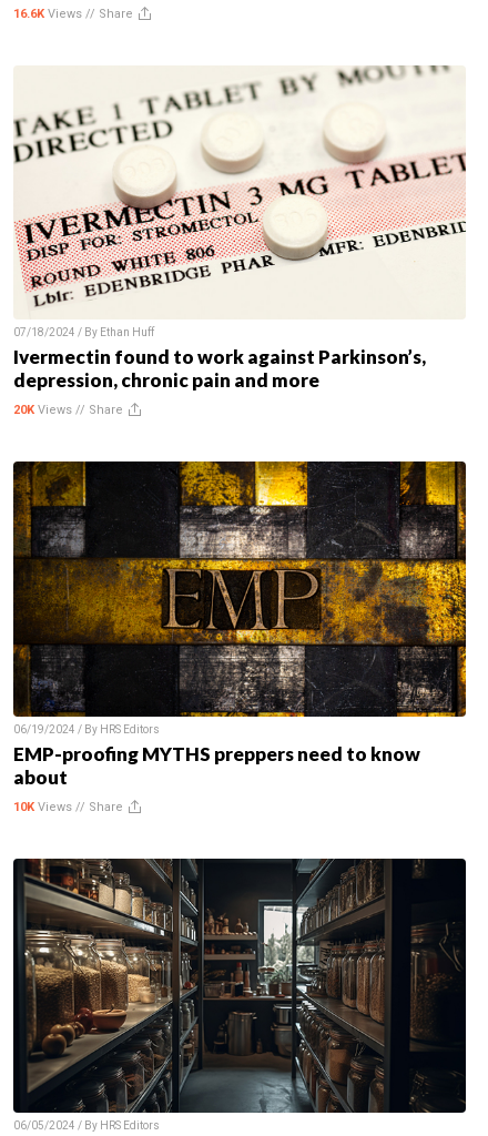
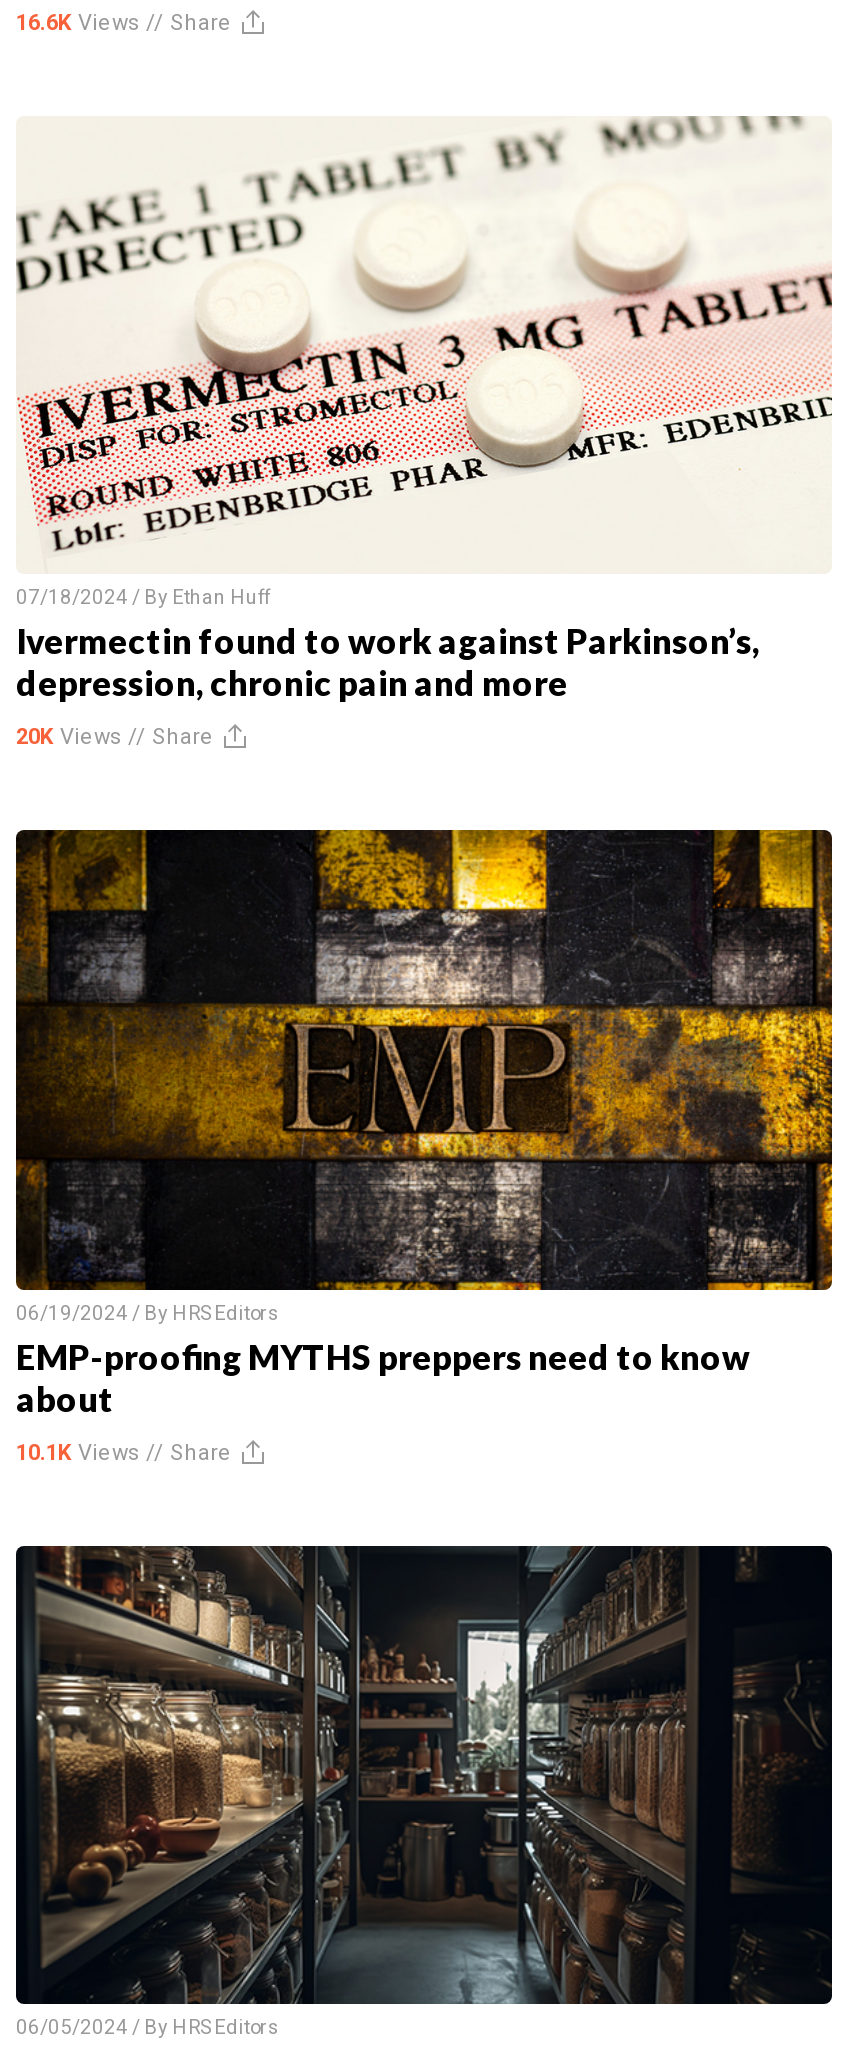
- 10K Views // Share
+ 10.1K Views // Share
